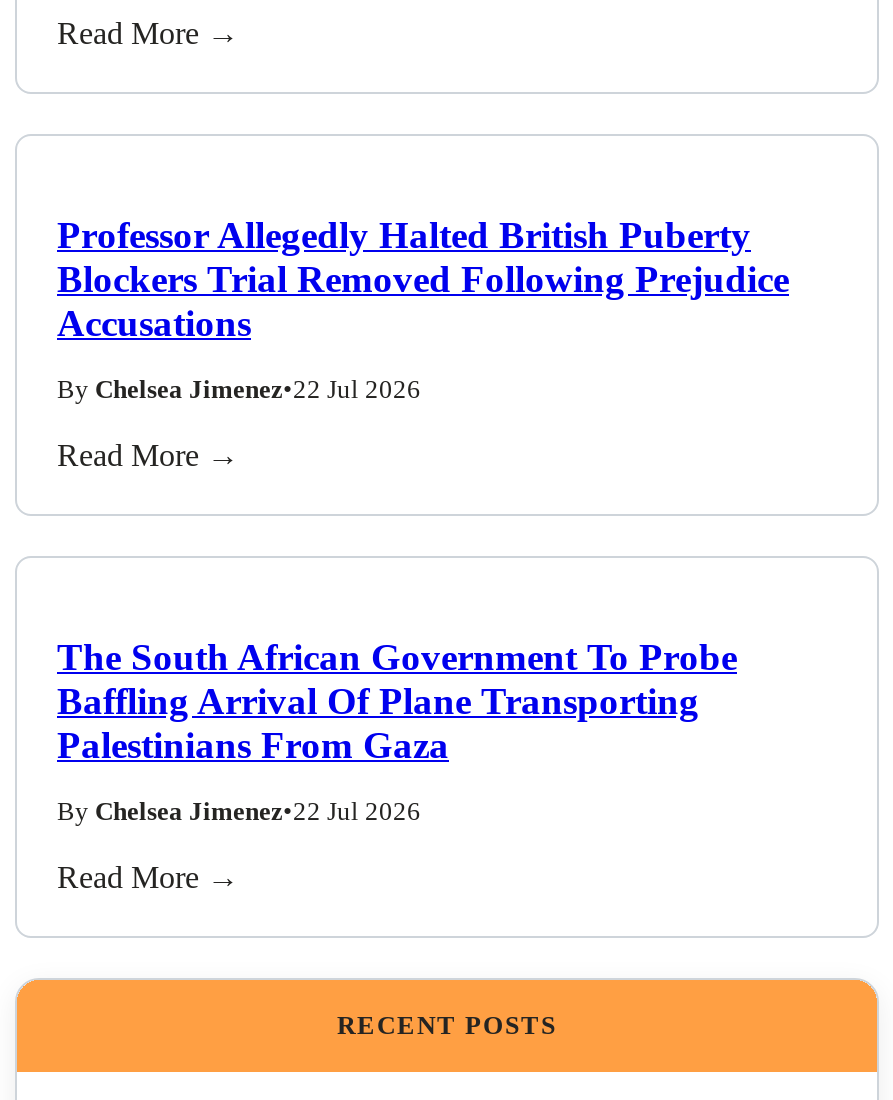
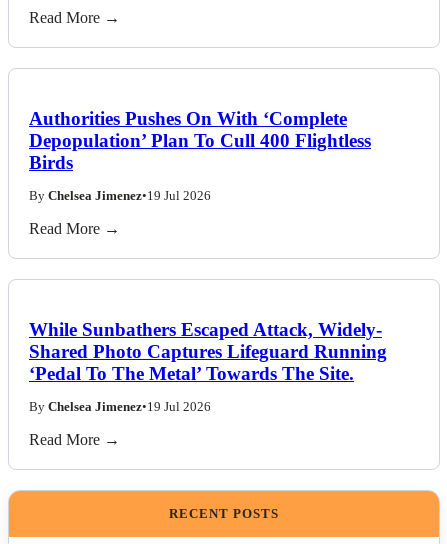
- Professor Allegedly Halted British Puberty
- Blockers Trial Removed Following Prejudice
- Accusations
+ Authorities Pushes On With ‘Complete
+ Depopulation’ Plan To Cull 400 Flightless
+ Birds

- By Chelsea Jimenez•22 Jul 2026
+ By Chelsea Jimenez•19 Jul 2026

- The South African Government To Probe
- Baffling Arrival Of Plane Transporting
- Palestinians From Gaza
+ While Sunbathers Escaped Attack, Widely-
+ Shared Photo Captures Lifeguard Running
+ ‘Pedal To The Metal’ Towards The Site.

- By Chelsea Jimenez•22 Jul 2026
+ By Chelsea Jimenez•19 Jul 2026
